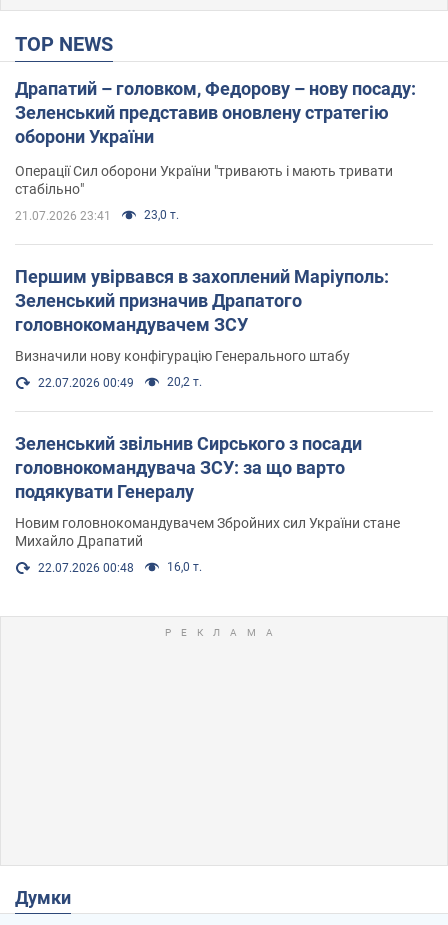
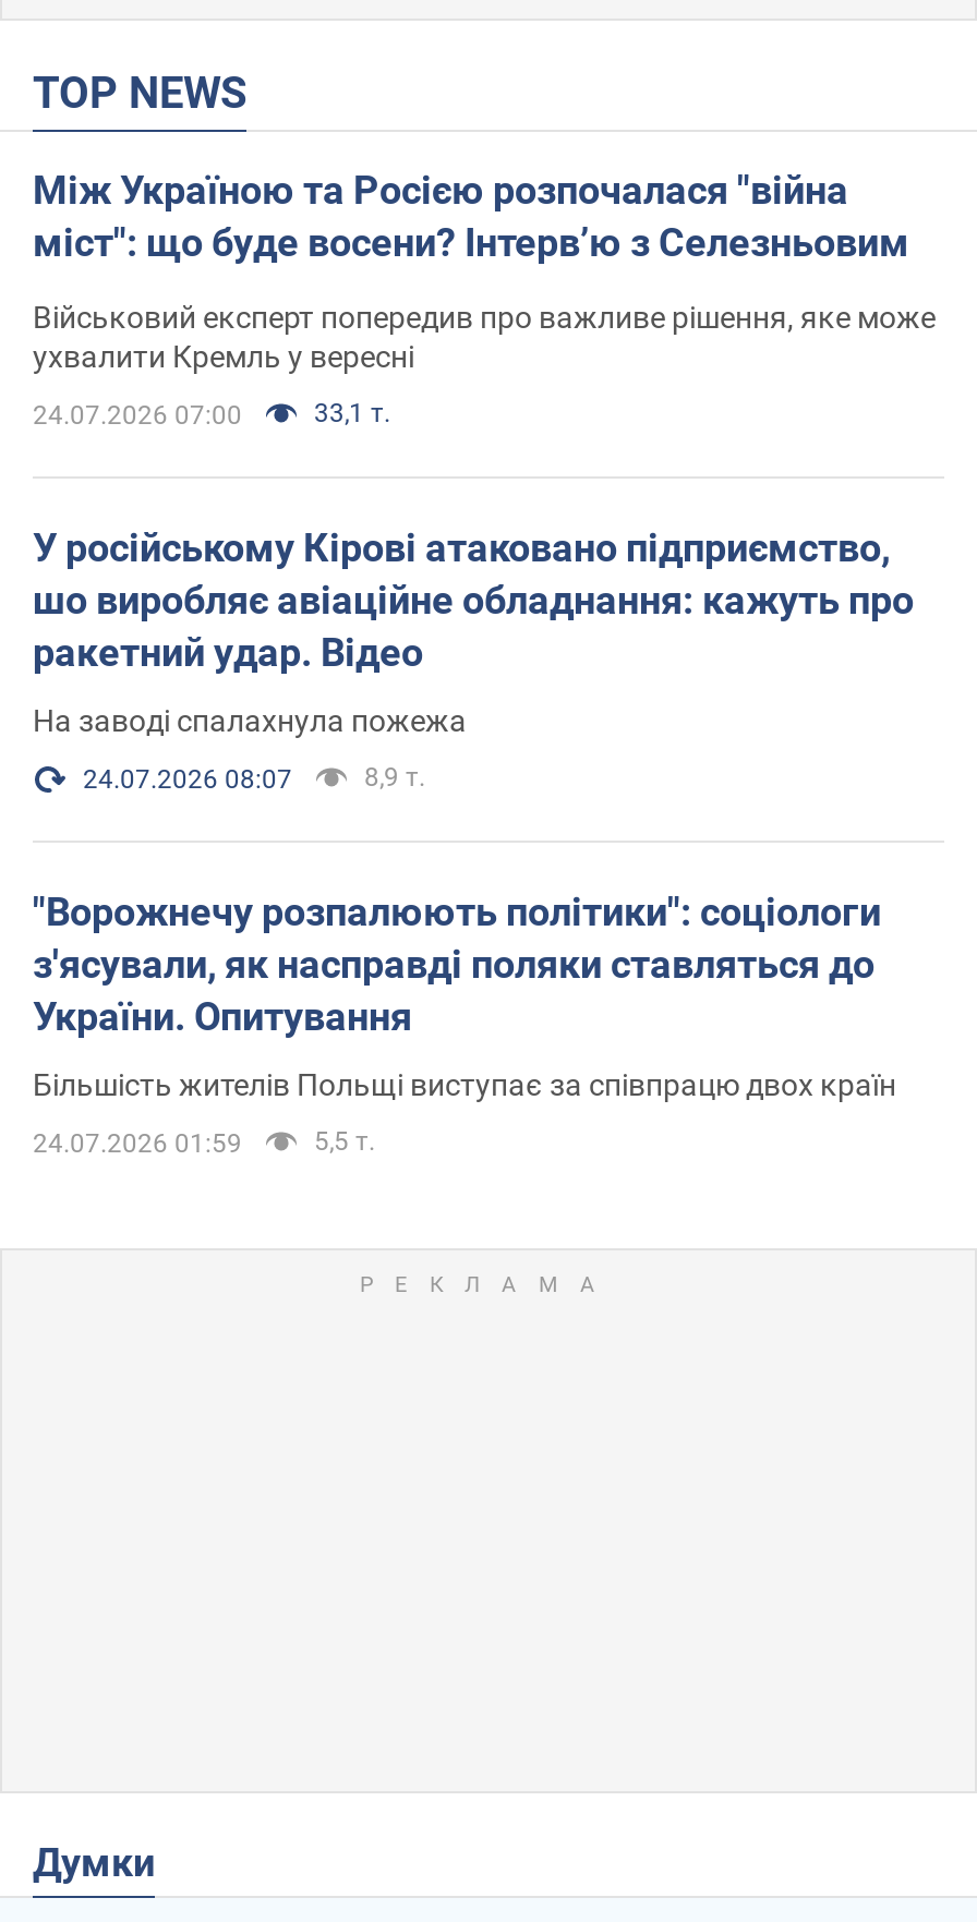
- Драпатий – головком, Федорову – нову посаду:
- Зеленський представив оновлену стратегію
- оборони України
+ Між Україною та Росією розпочалася "війна
+ міст": що буде восени? Інтерв’ю з Селезньовим

- Операції Сил оборони України "тривають і мають тривати
- стабільно"
+ Військовий експерт попередив про важливе рішення, яке може
+ ухвалити Кремль у вересні

- 21.07.2026 23:41
- 23,0 т.
+ 24.07.2026 07:00
+ 33,1 т.

- Першим увірвався в захоплений Маріуполь:
- Зеленський призначив Драпатого
- головнокомандувачем ЗСУ
+ У російському Кірові атаковано підприємство,
+ шо виробляє авіаційне обладнання: кажуть про
+ ракетний удар. Відео

- Визначили нову конфігурацію Генерального штабу
+ На заводі спалахнула пожежа

- 22.07.2026 00:49
- 20,2 т.
+ 24.07.2026 08:07
+ 8,9 т.

- Зеленський звільнив Сирського з посади
- головнокомандувача ЗСУ: за що варто
- подякувати Генералу
+ "Ворожнечу розпалюють політики": соціологи
+ з'ясували, як насправді поляки ставляться до
+ України. Опитування

- Новим головнокомандувачем Збройних сил України стане
- Михайло Драпатий
+ Більшість жителів Польщі виступає за співпрацю двох країн

- 22.07.2026 00:48
- 16,0 т.
+ 24.07.2026 01:59
+ 5,5 т.
